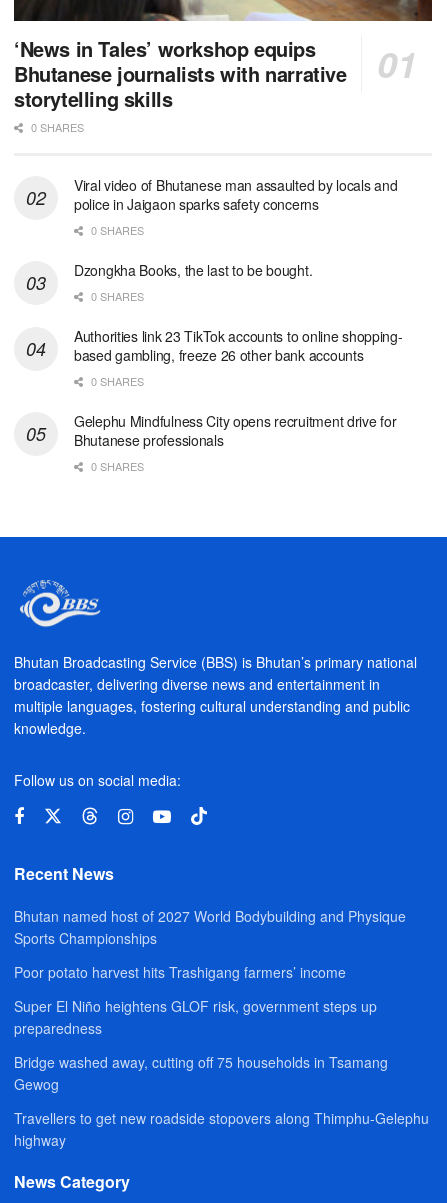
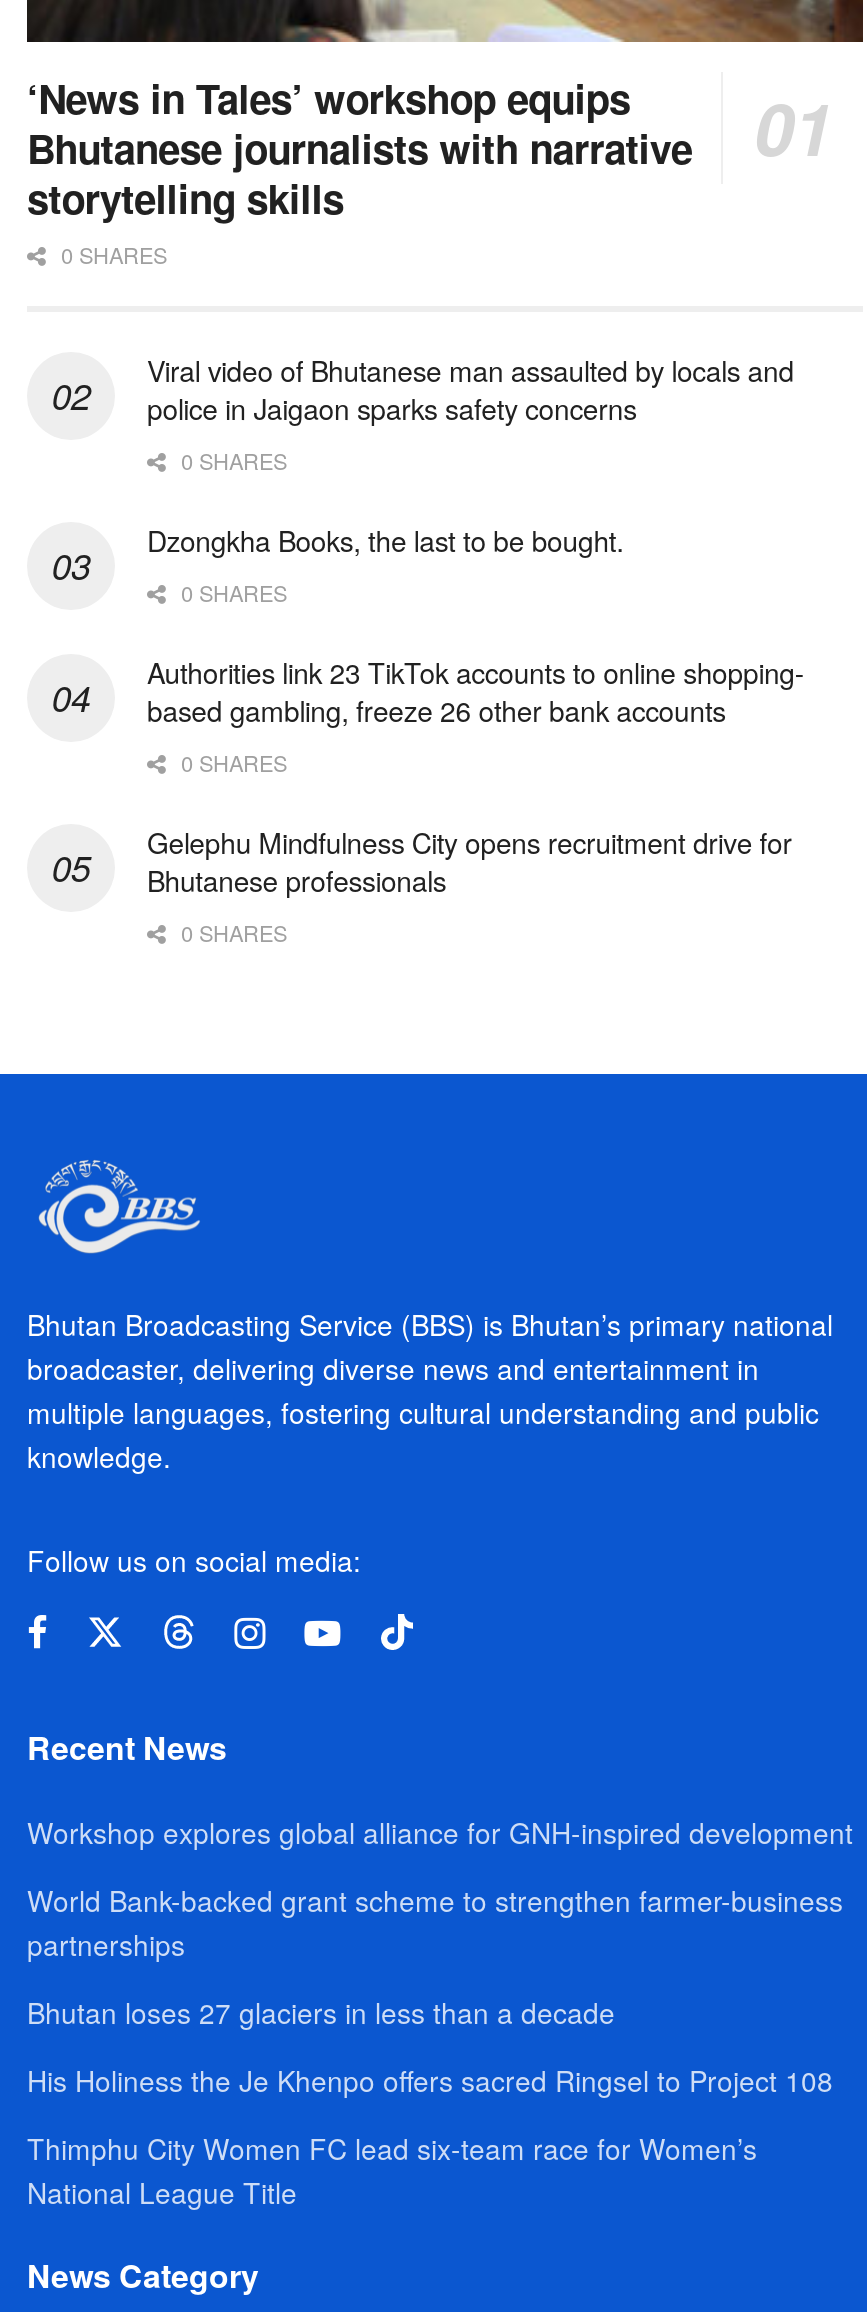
- Bhutan named host of 2027 World Bodybuilding and Physique
- Sports Championships
+ Workshop explores global alliance for GNH-inspired development

- Poor potato harvest hits Trashigang farmers’ income
+ World Bank-backed grant scheme to strengthen farmer-business
+ partnerships

- Super El Niño heightens GLOF risk, government steps up
- preparedness
+ Bhutan loses 27 glaciers in less than a decade

- Bridge washed away, cutting off 75 households in Tsamang
- Gewog
+ His Holiness the Je Khenpo offers sacred Ringsel to Project 108

- Travellers to get new roadside stopovers along Thimphu-Gelephu
- highway
+ Thimphu City Women FC lead six-team race for Women’s
+ National League Title
